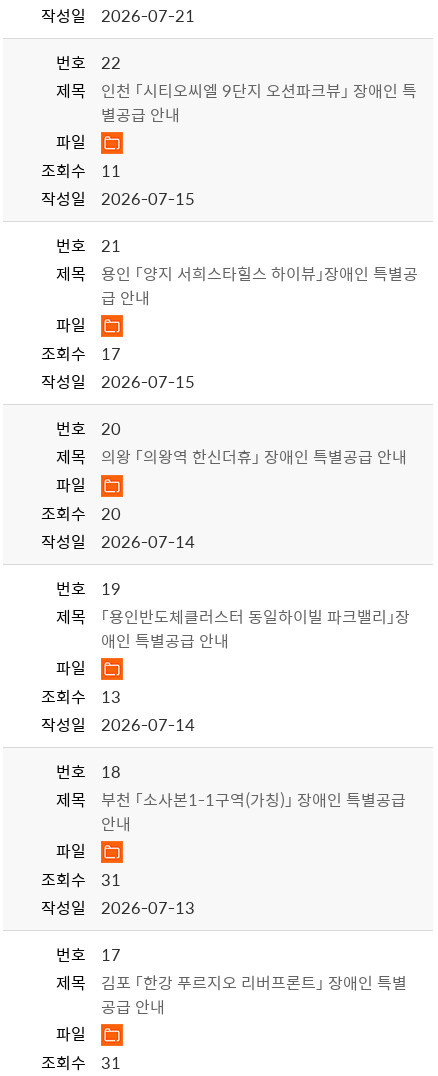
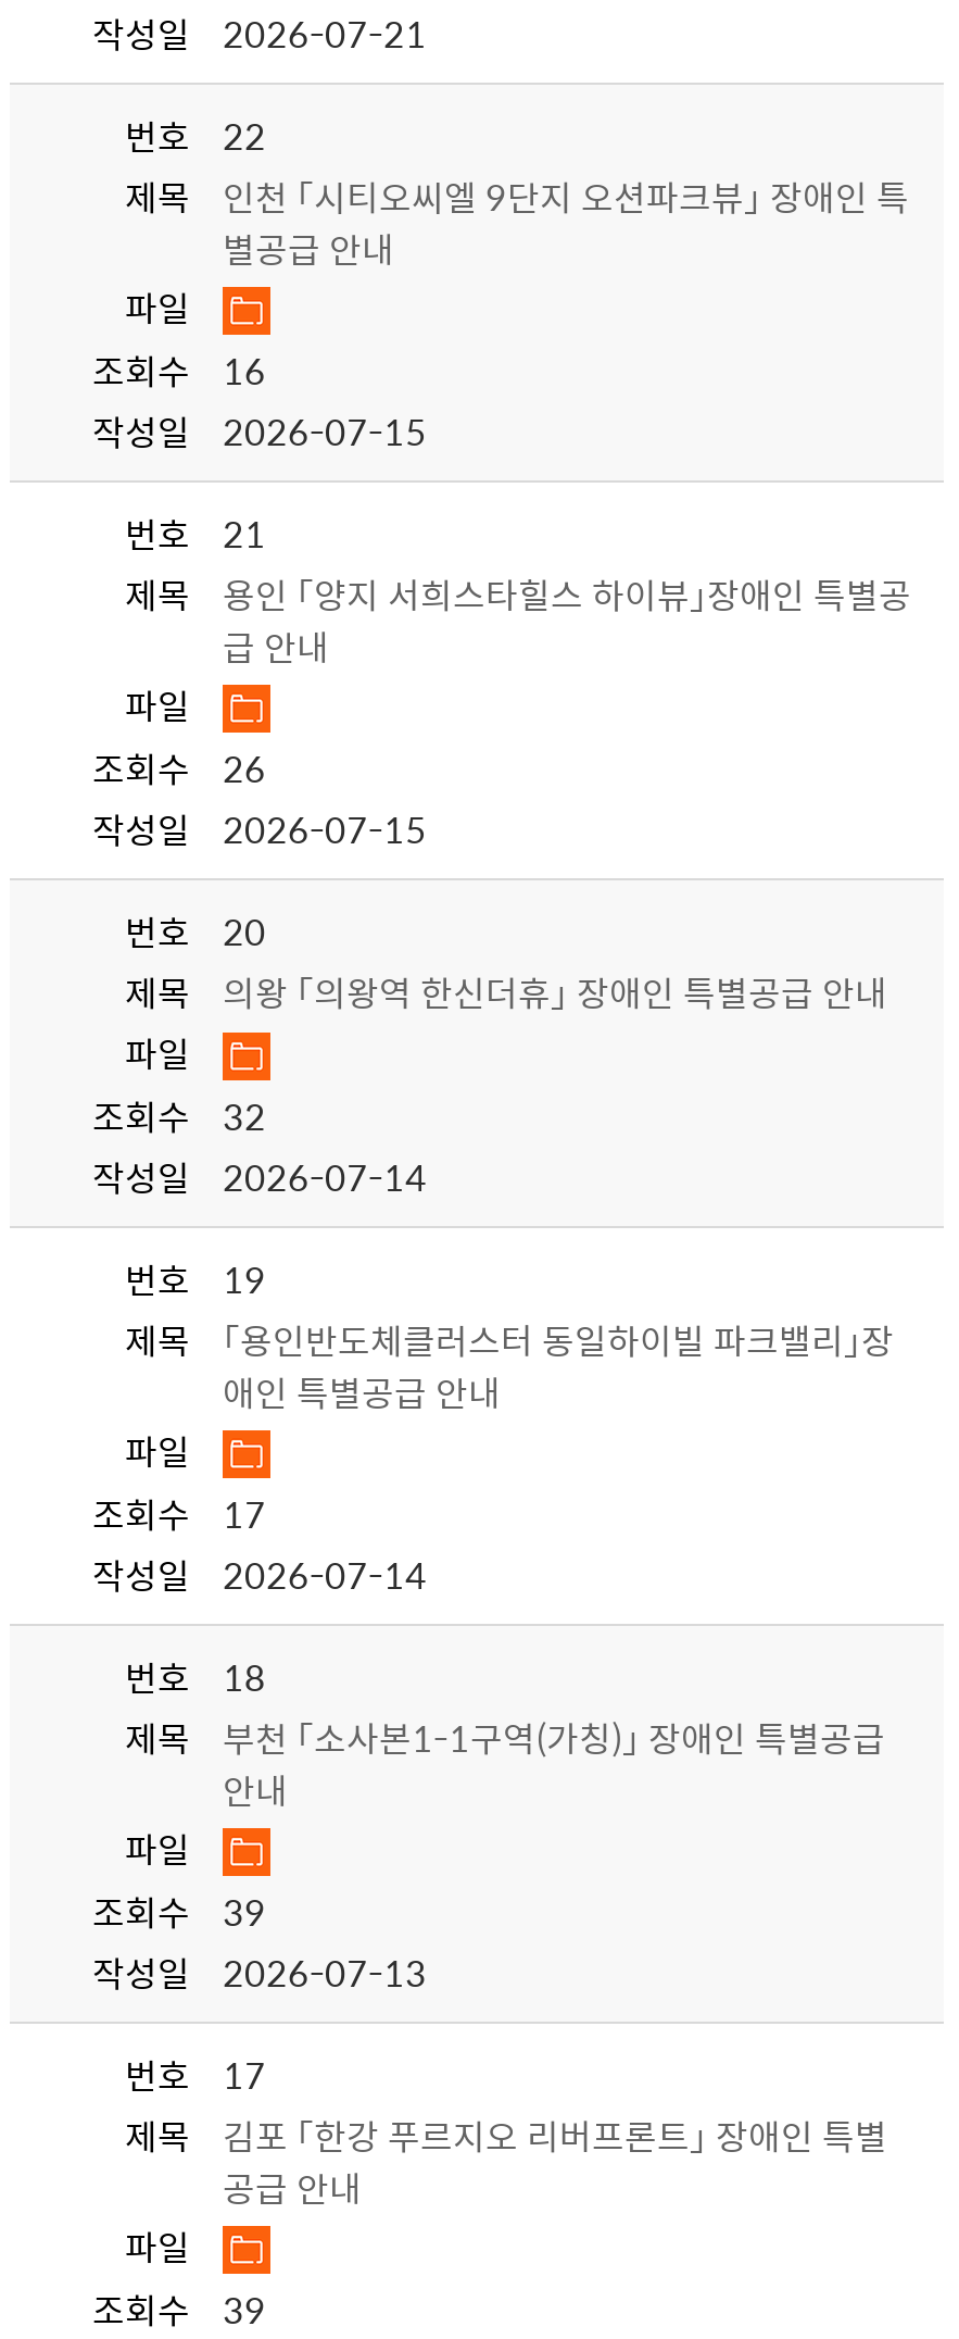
- 조회수 11
+ 조회수 16

- 조회수 17
+ 조회수 26

- 조회수 20
+ 조회수 32

- 조회수 13
+ 조회수 17

- 조회수 31
+ 조회수 39

- 조회수 31
+ 조회수 39
